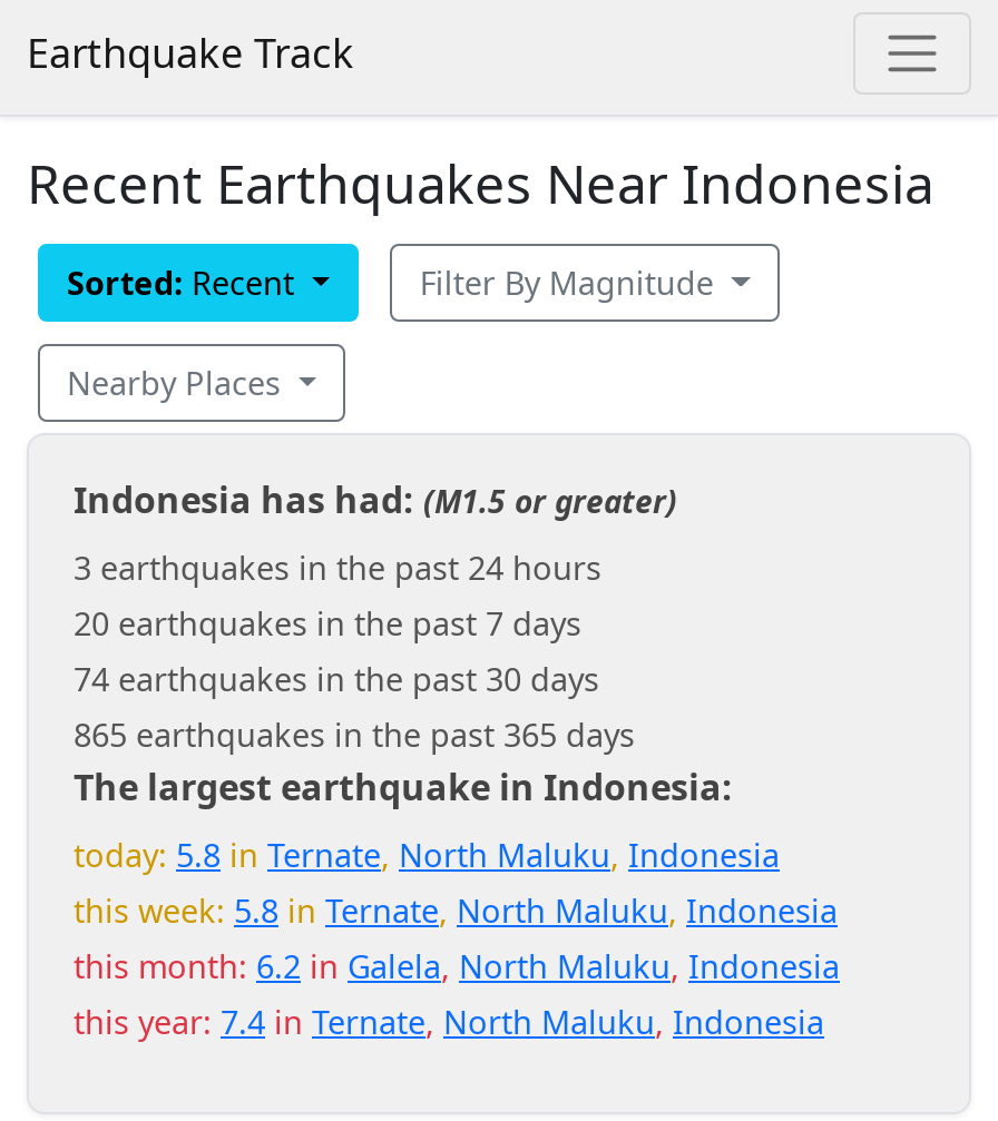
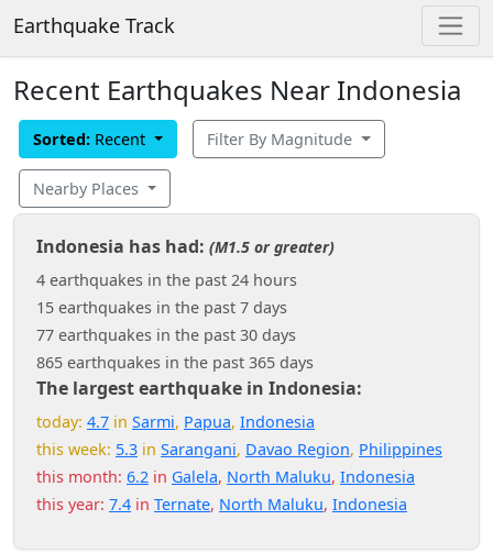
- 3 earthquakes in the past 24 hours
+ 4 earthquakes in the past 24 hours

- 20 earthquakes in the past 7 days
+ 15 earthquakes in the past 7 days

- 74 earthquakes in the past 30 days
+ 77 earthquakes in the past 30 days

- today: 5.8 in Ternate, North Maluku, Indonesia
- this week: 5.8 in Ternate, North Maluku, Indonesia
+ today: 4.7 in Sarmi, Papua, Indonesia
+ this week: 5.3 in Sarangani, Davao Region, Philippines
